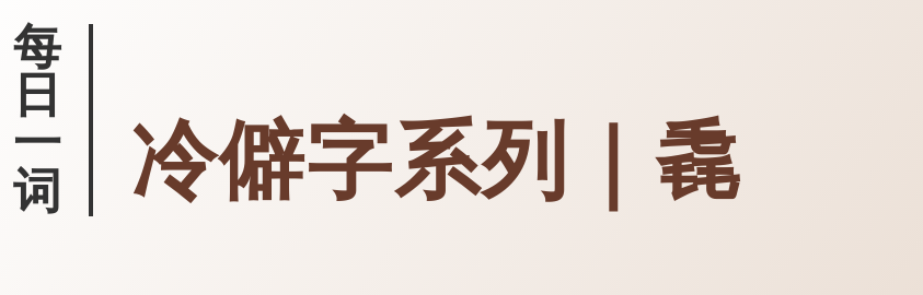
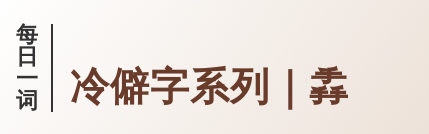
- 冷僻字系列｜毳
+ 冷僻字系列｜掱
